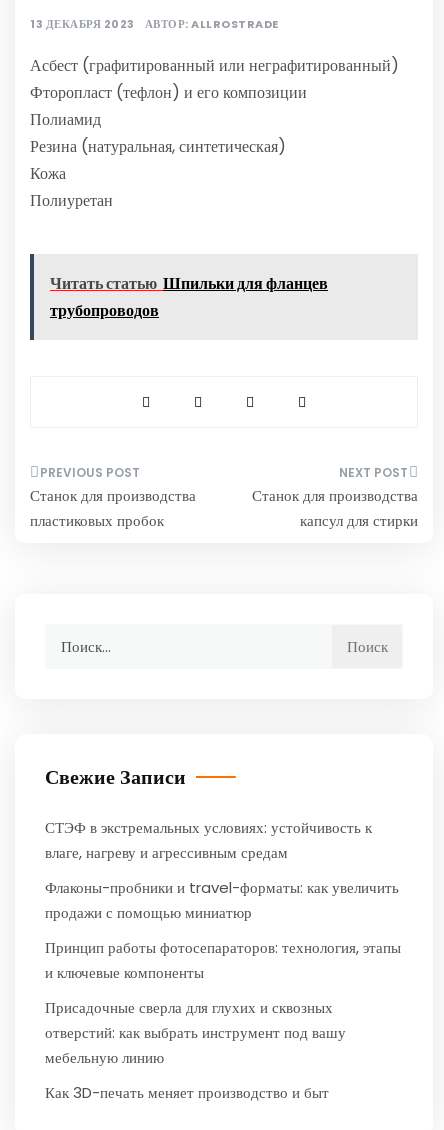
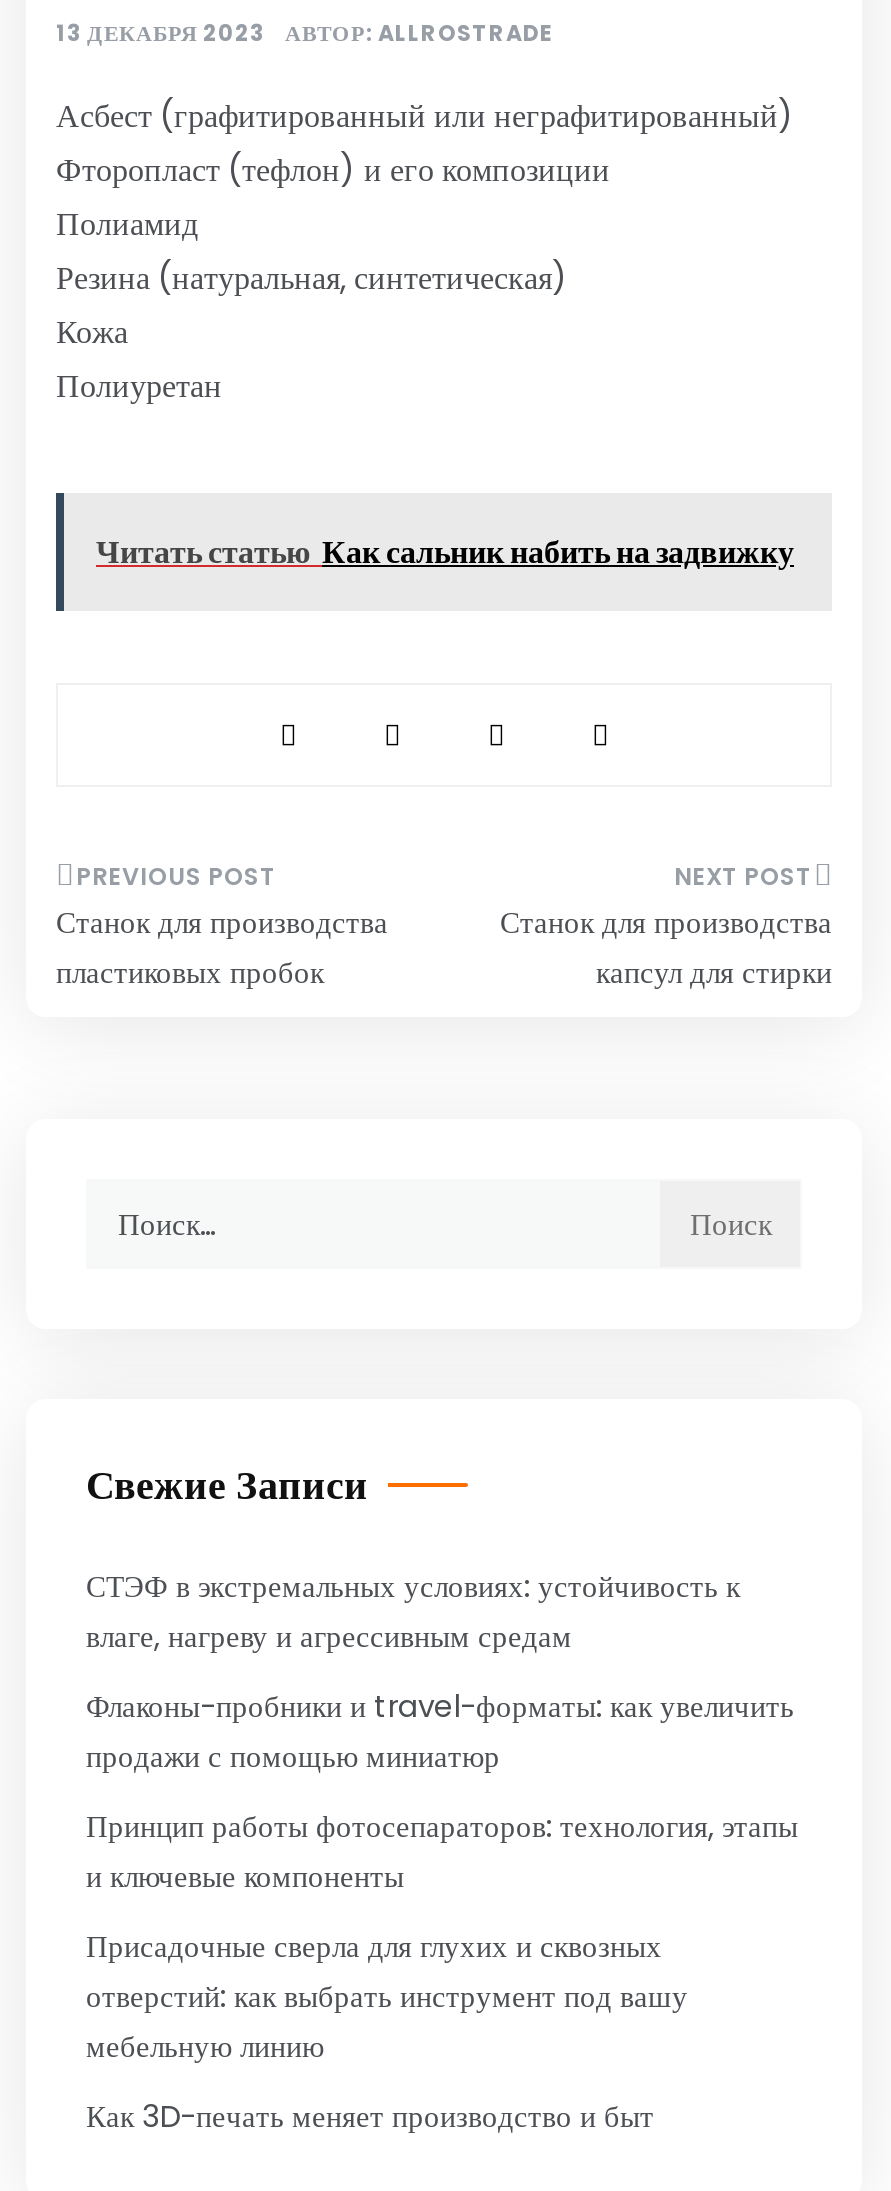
- Читать статью Шпильки для фланцев
- трубопроводов
+ Читать статью Как сальник набить на задвижку
